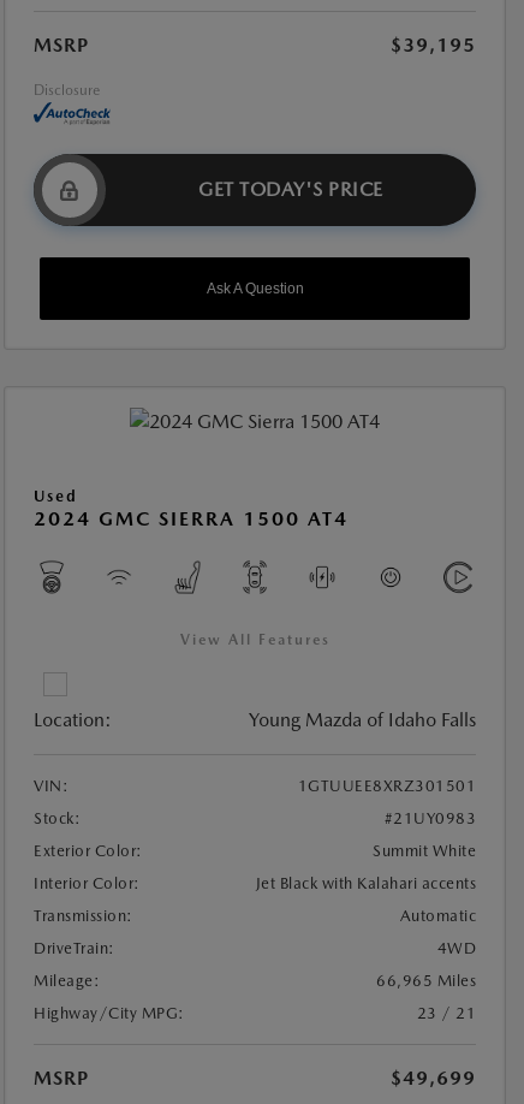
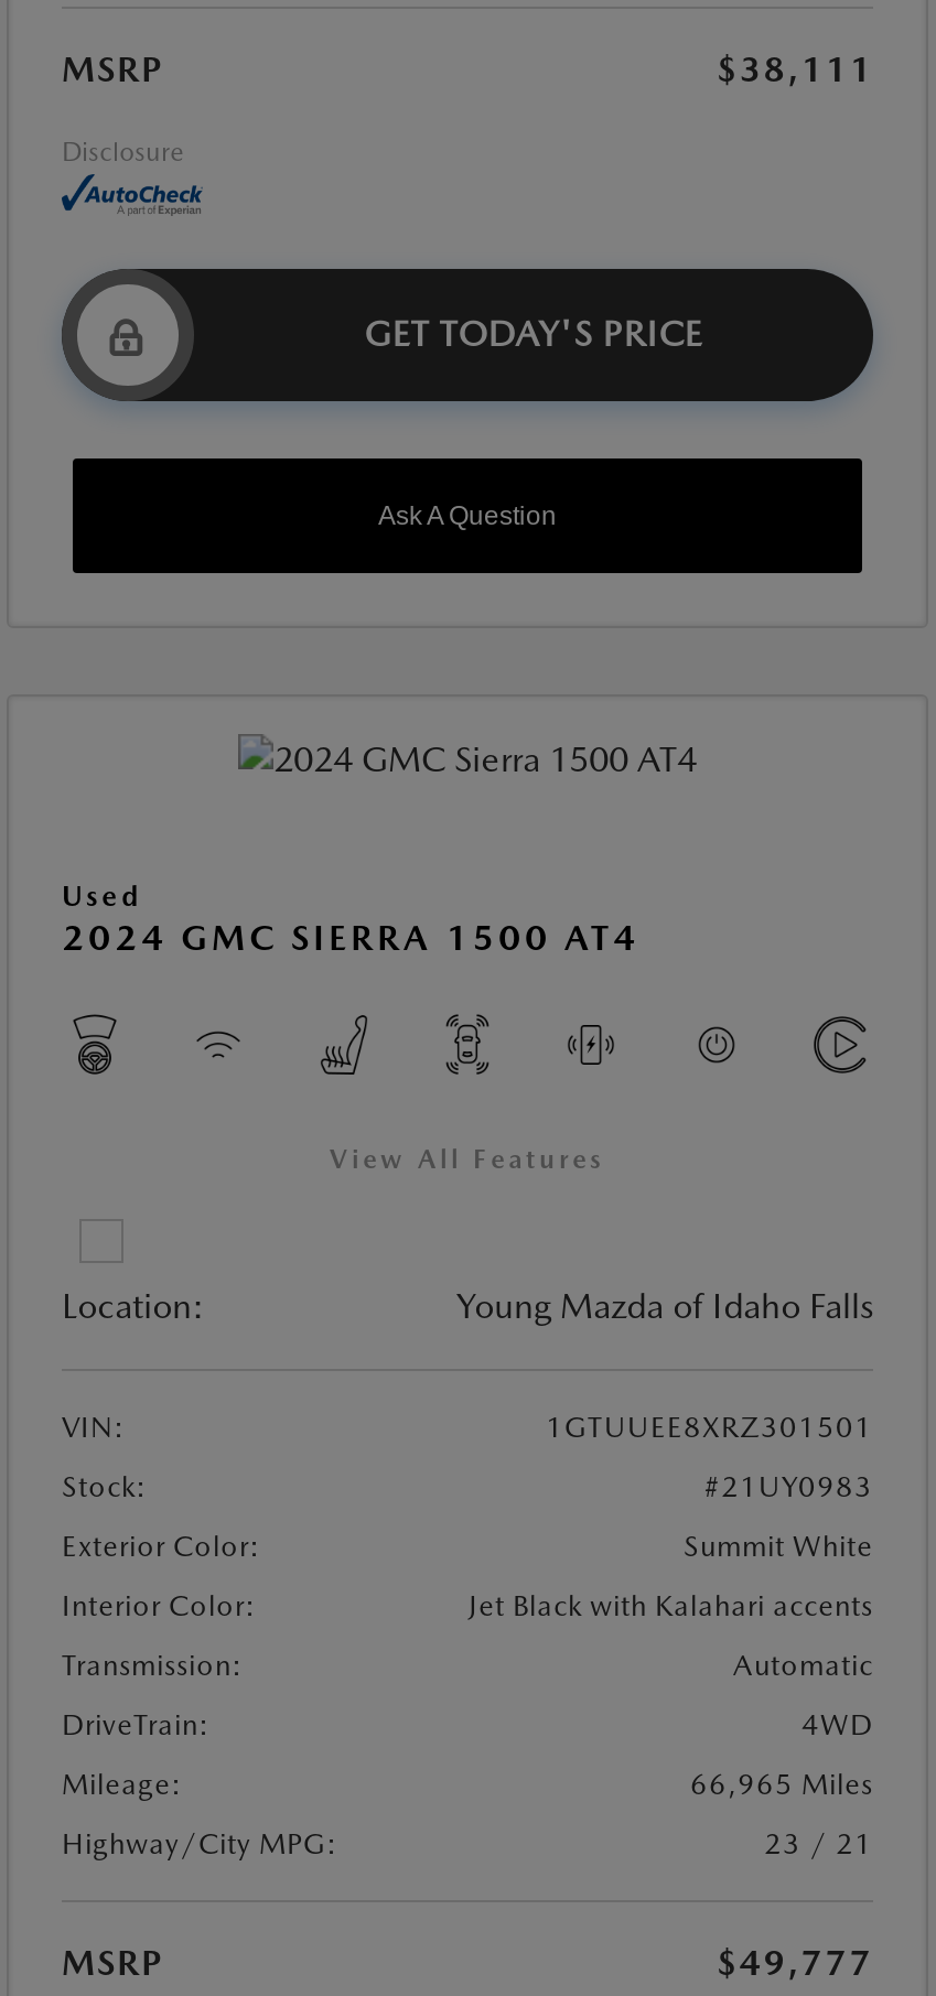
- $39,195
+ $38,111

- $49,699
+ $49,777
